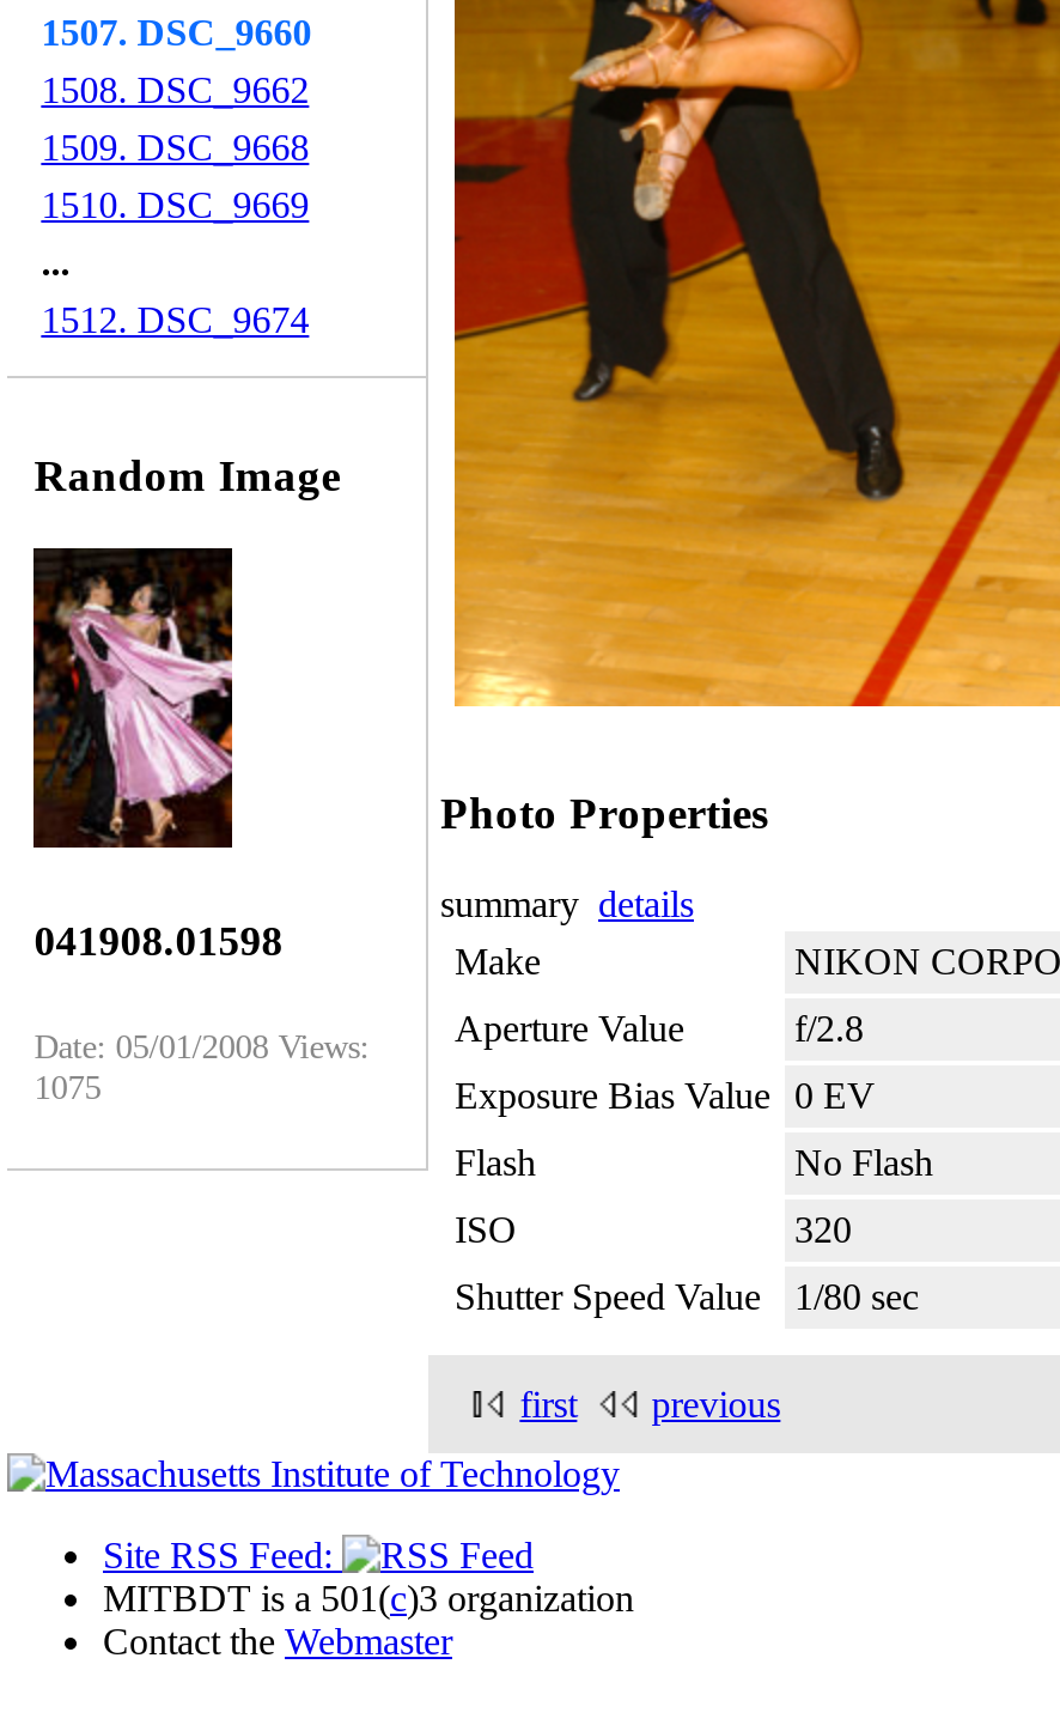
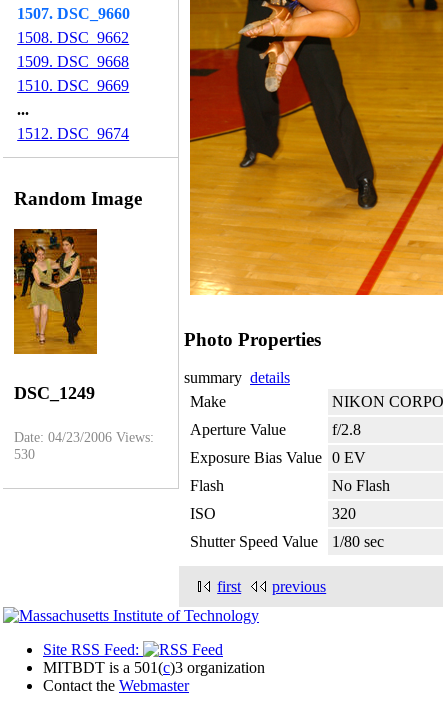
- [image]
- 041908.01598
+ [image]
+ DSC_1249

- Date: 05/01/2008 Views:
- 1075
+ Date: 04/23/2006 Views:
+ 530
